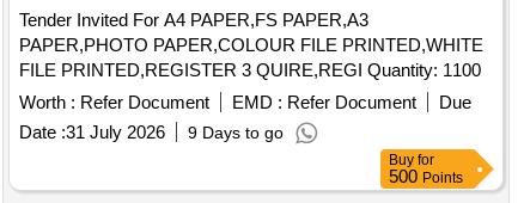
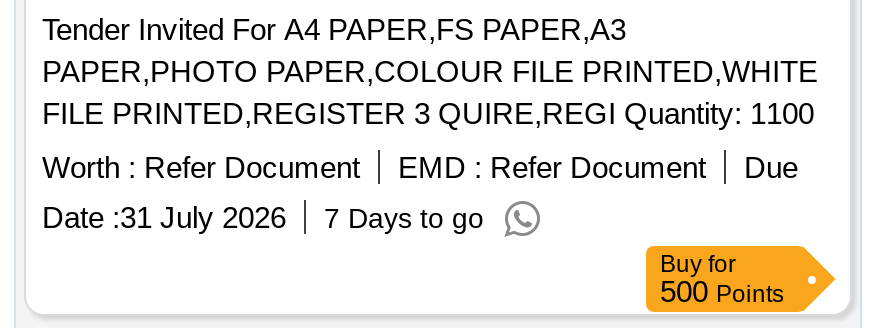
- Date : 31 July 2026 9 Days to go
+ Date : 31 July 2026 7 Days to go
